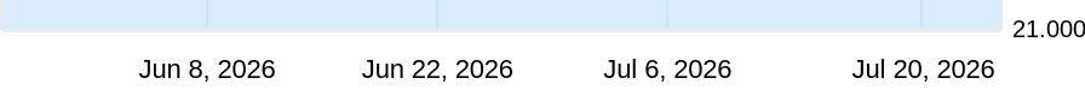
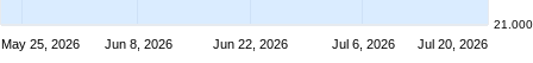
+ May 25, 2026
